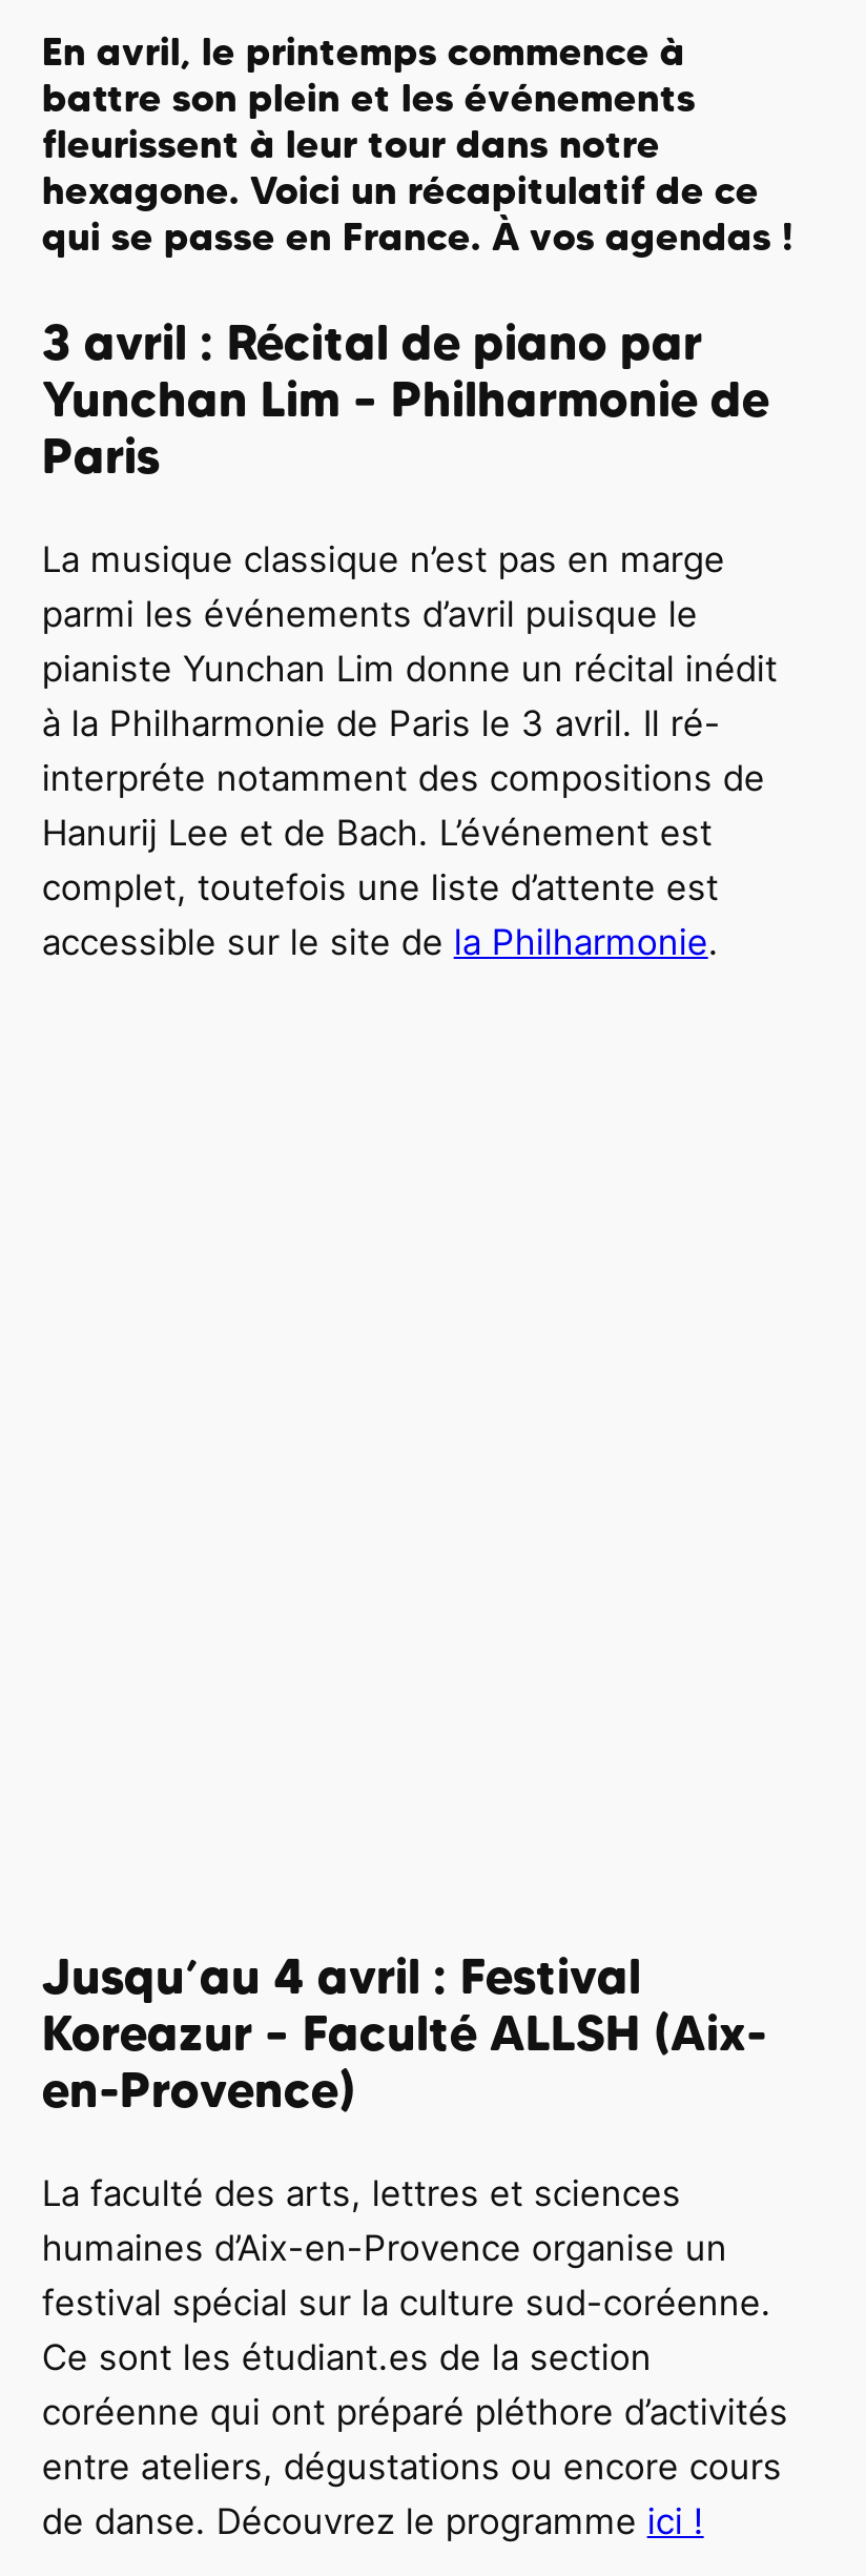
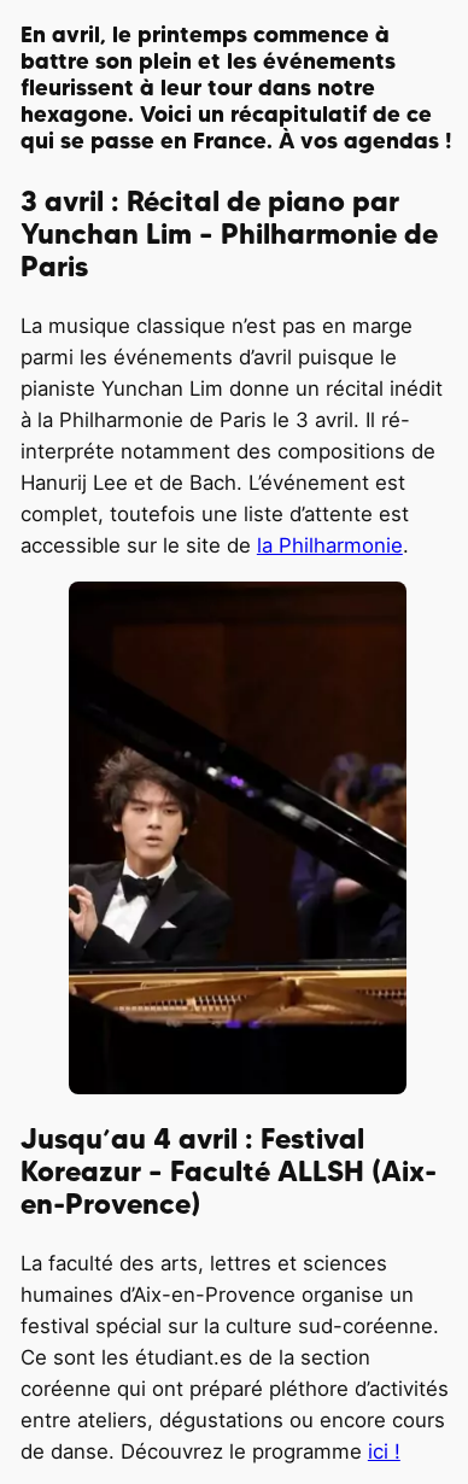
+ [image]
